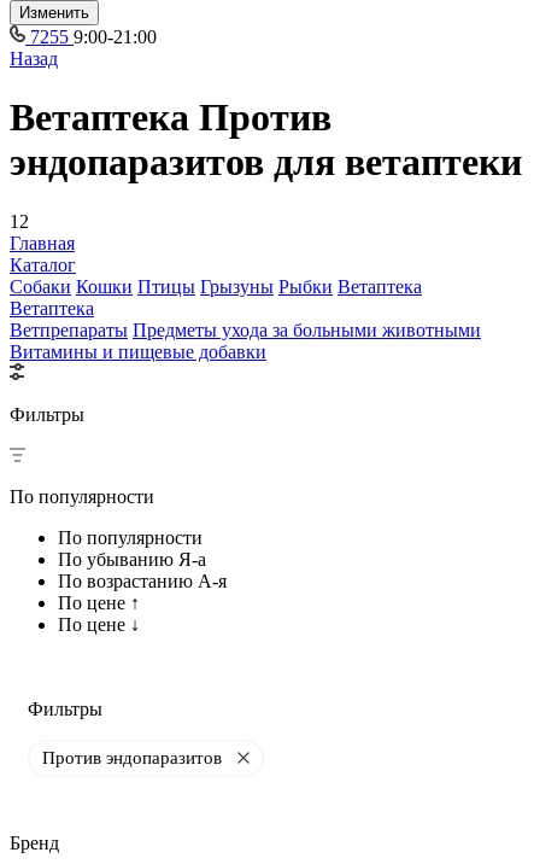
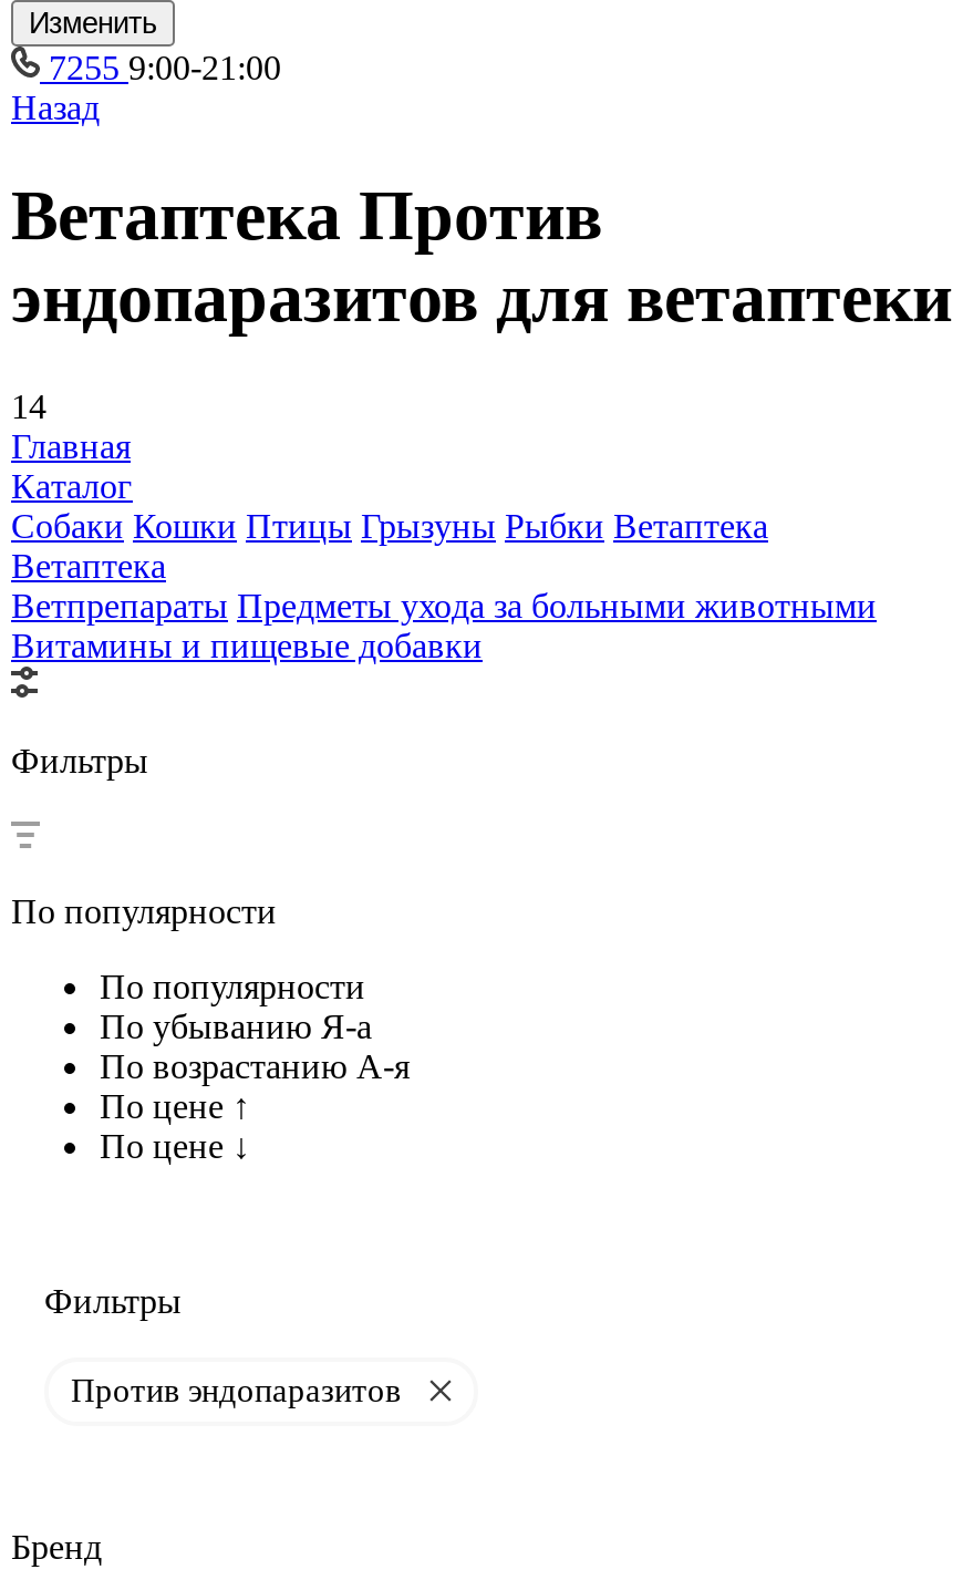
- 12
+ 14
